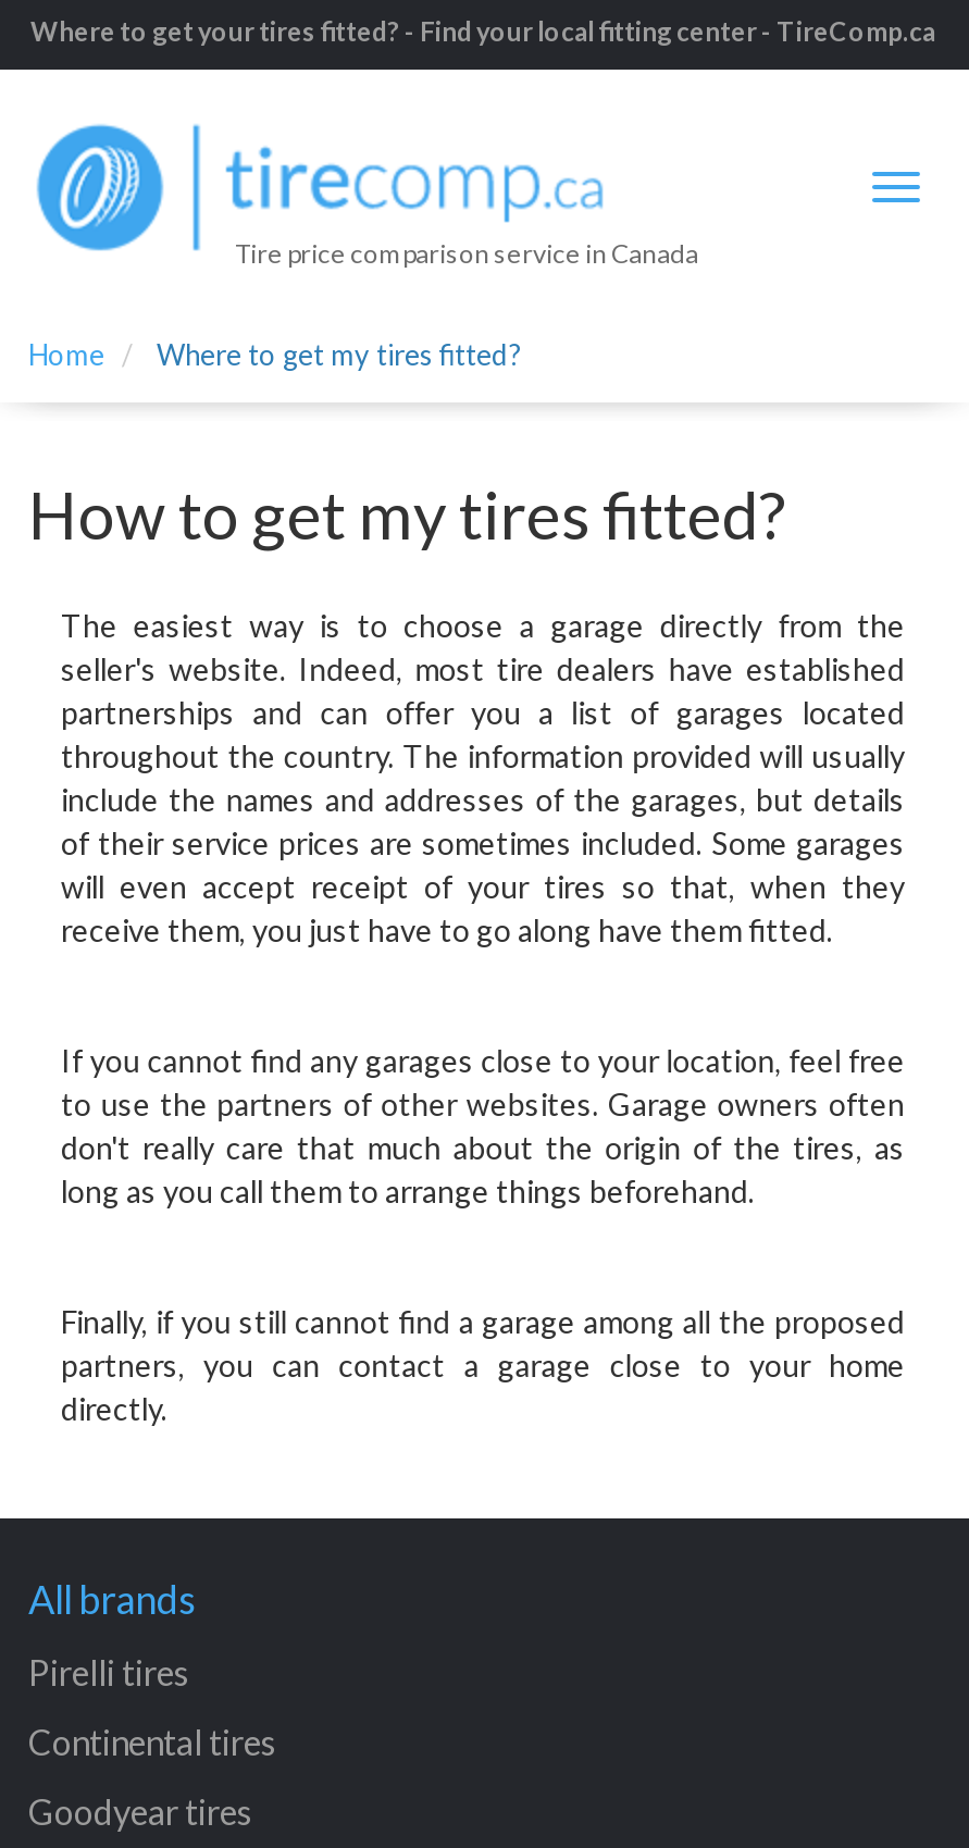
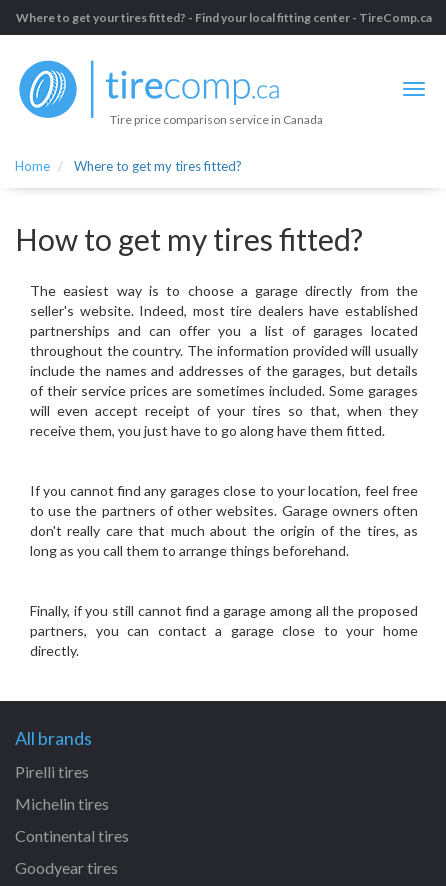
+ Michelin tires
